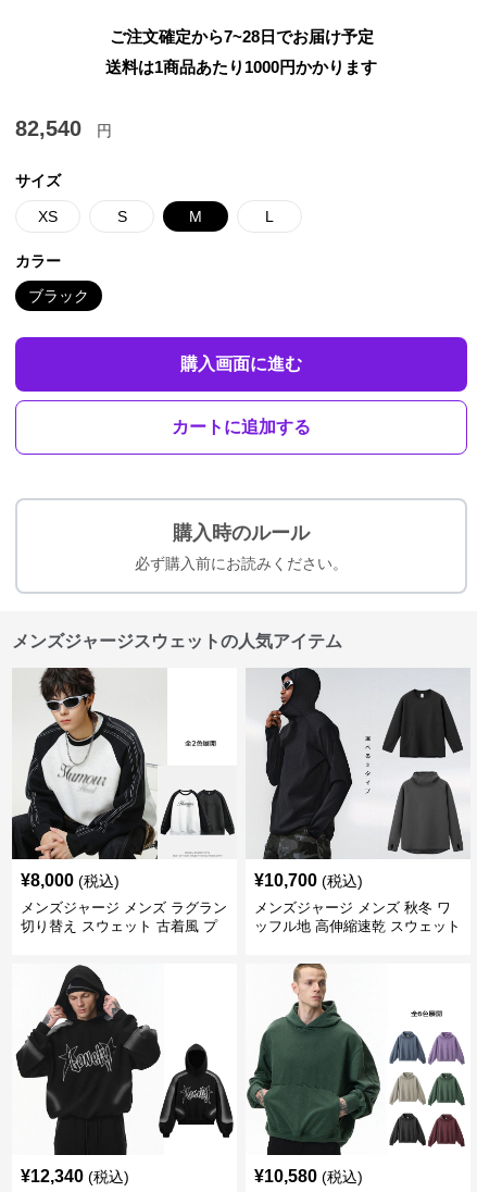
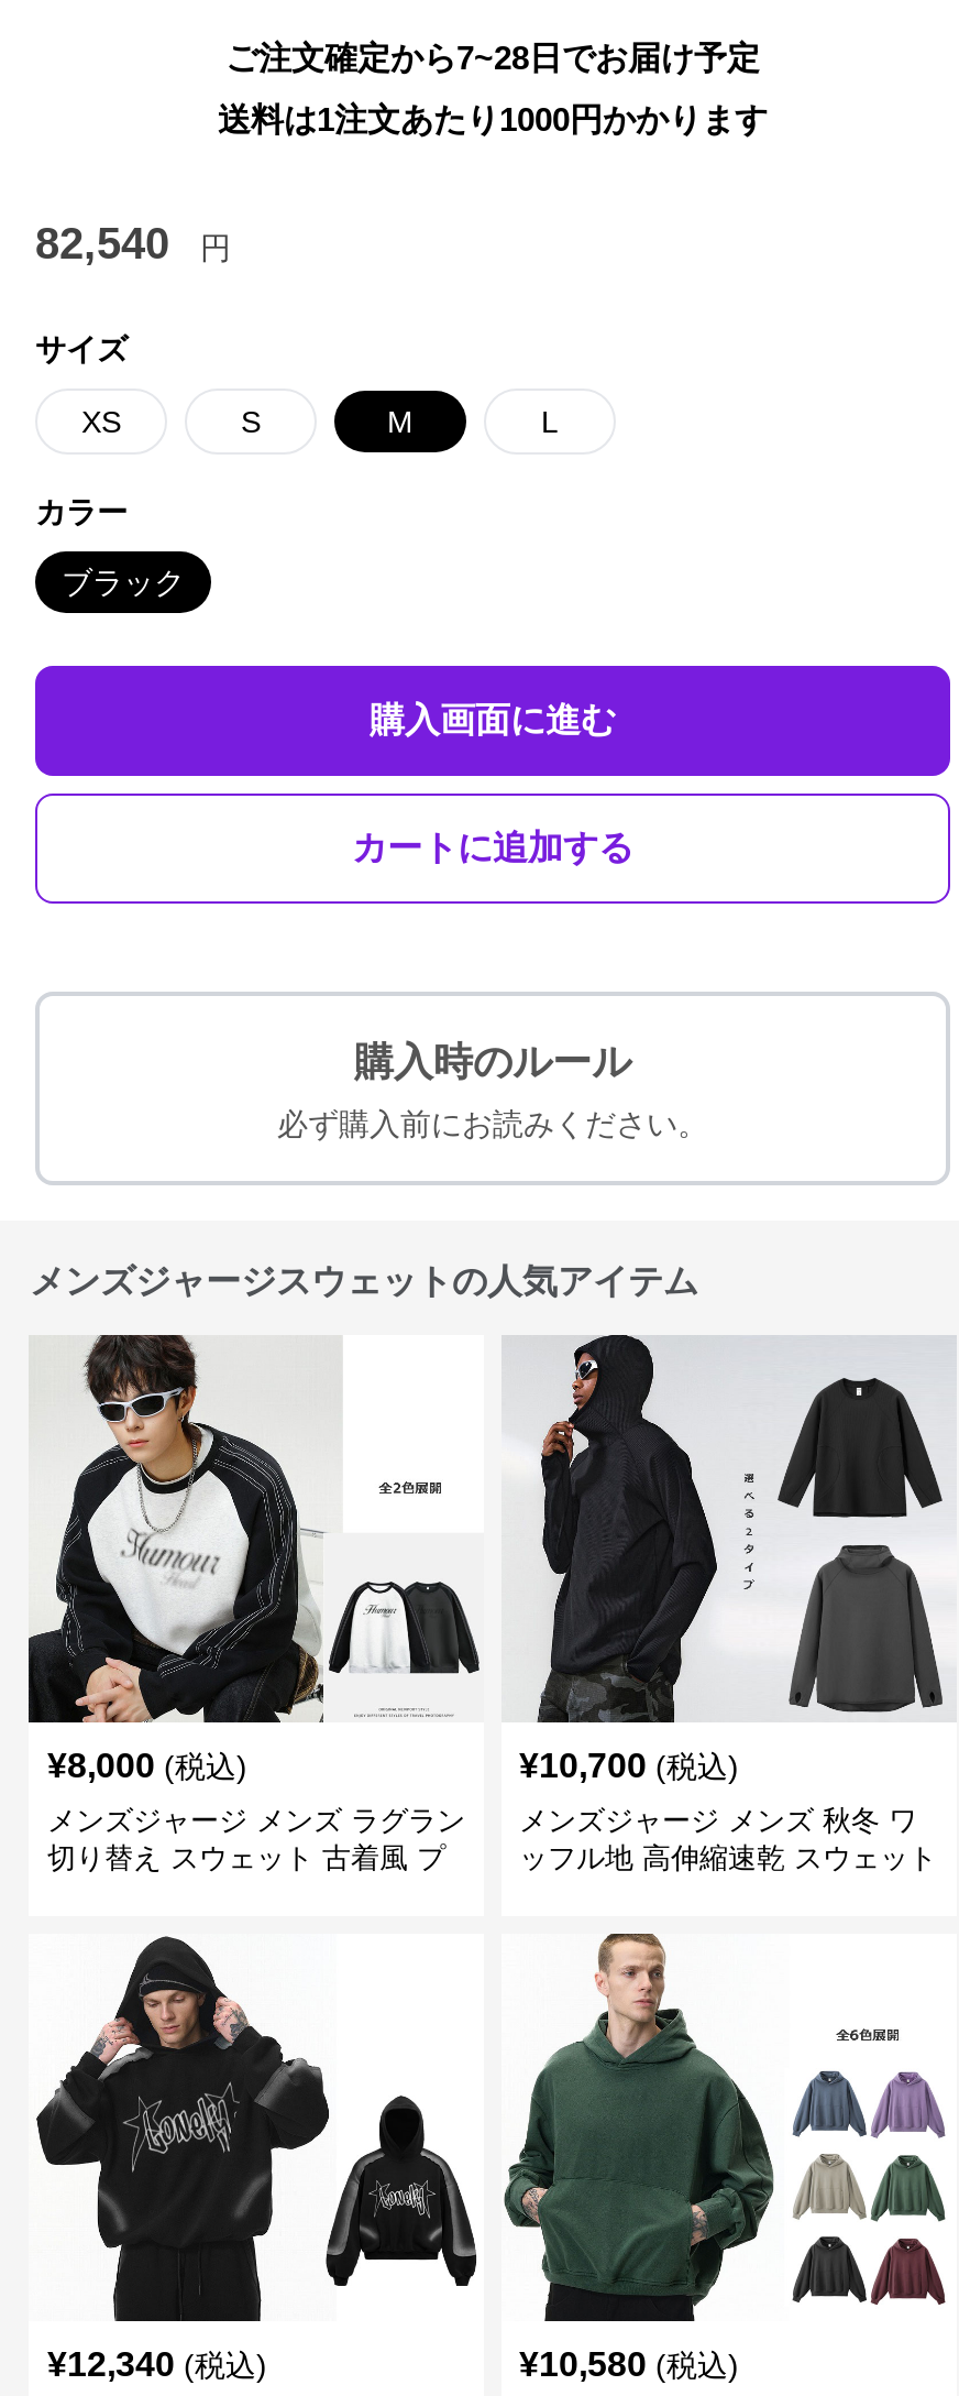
- 送料は1商品あたり1000円かかります
+ 送料は1注文あたり1000円かかります
